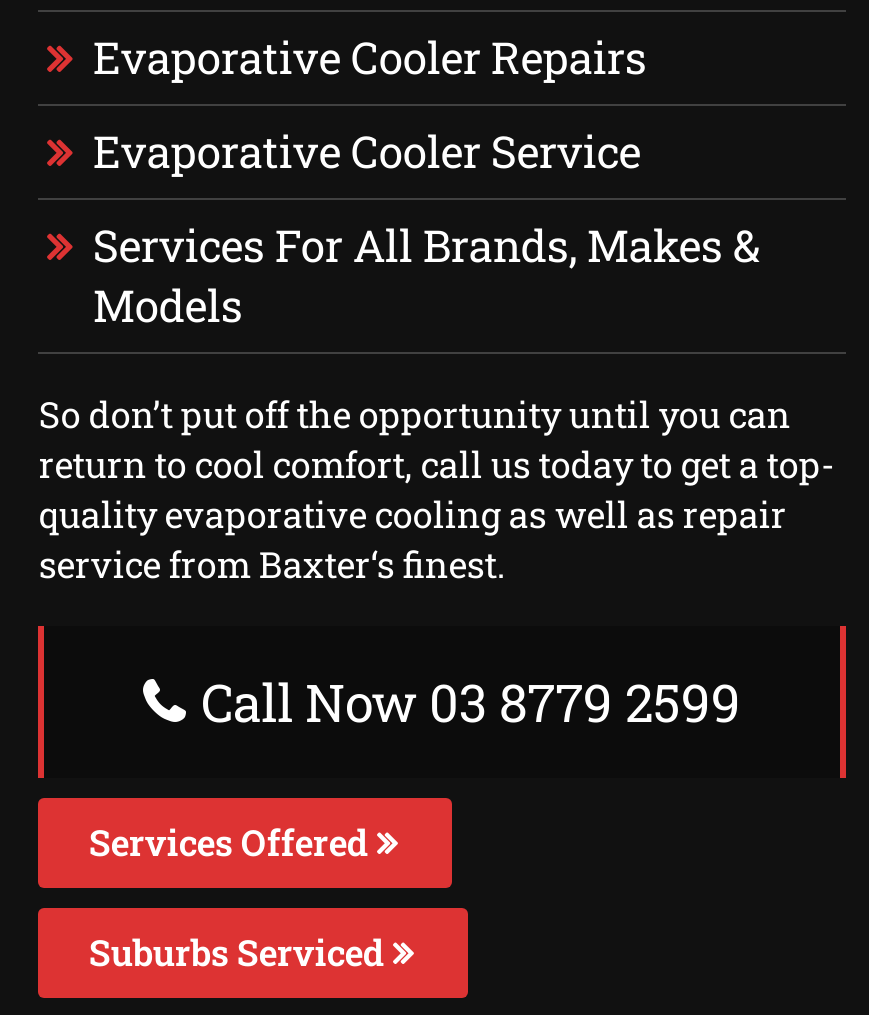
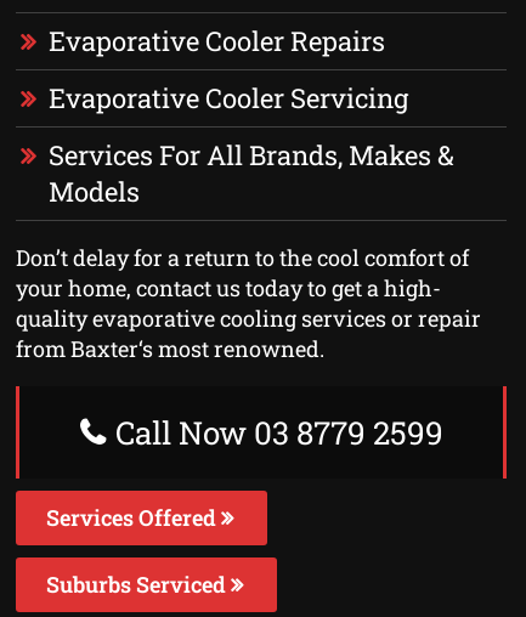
- Evaporative Cooler Service
+ Evaporative Cooler Servicing

- So don’t put off the opportunity until you can
- return to cool comfort, call us today to get a top-
- quality evaporative cooling as well as repair
- service from Baxter‘s finest.
+ Don’t delay for a return to the cool comfort of
+ your home, contact us today to get a high-
+ quality evaporative cooling services or repair
+ from Baxter‘s most renowned.
